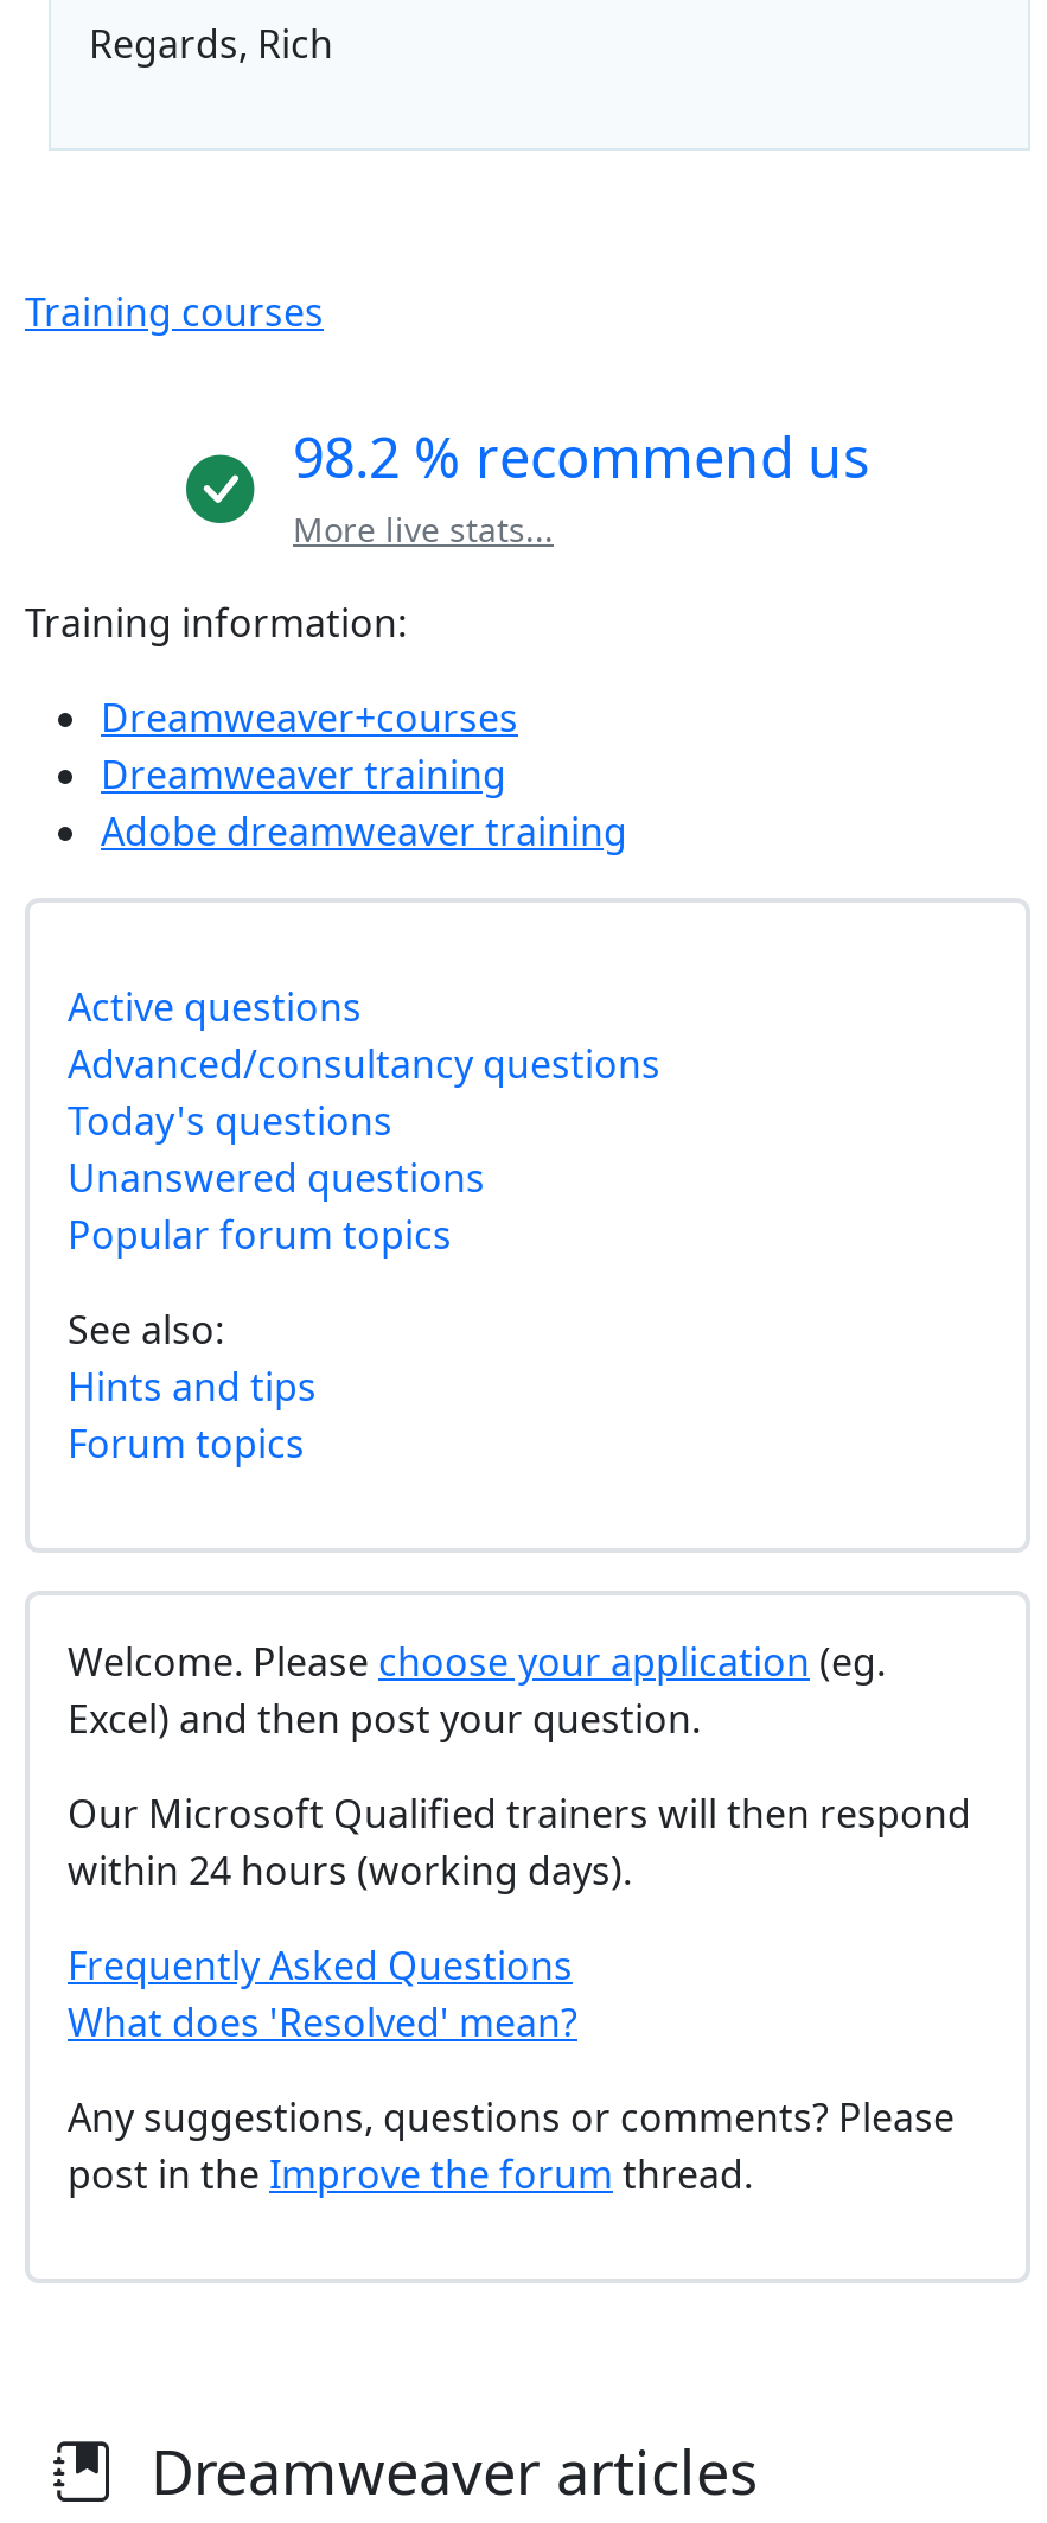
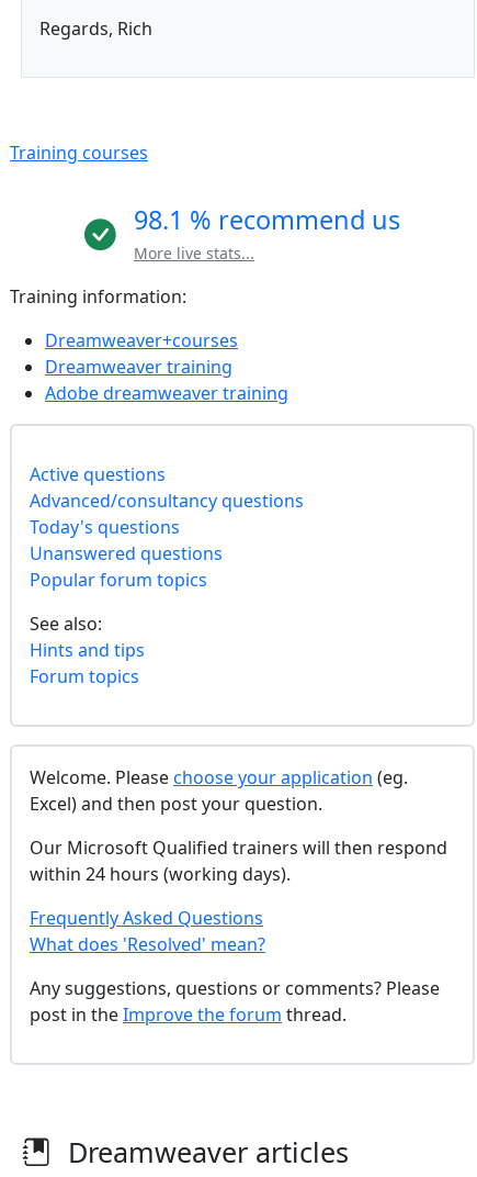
- 98.2 % recommend us
+ 98.1 % recommend us
